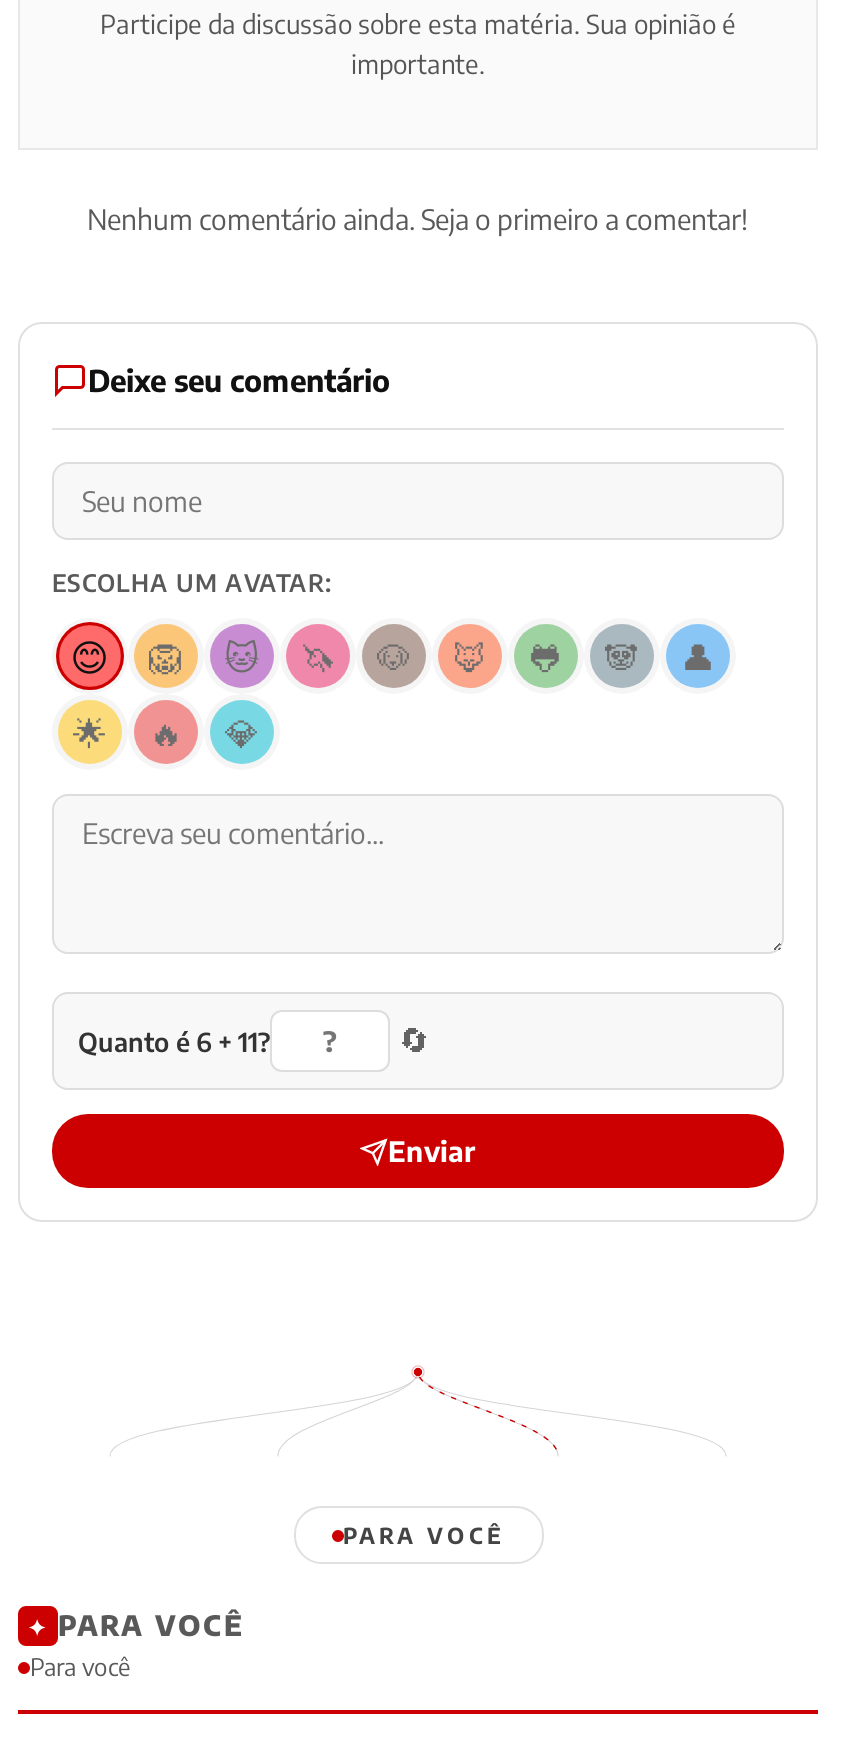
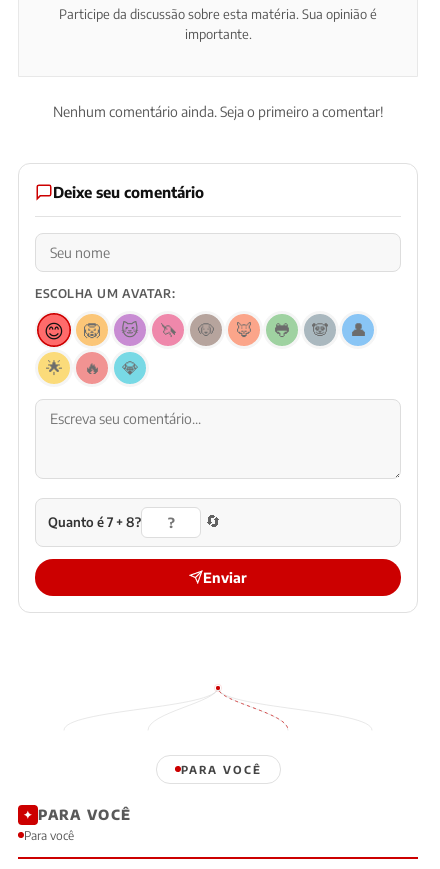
- Quanto é 6 + 11?
+ Quanto é 7 + 8?
